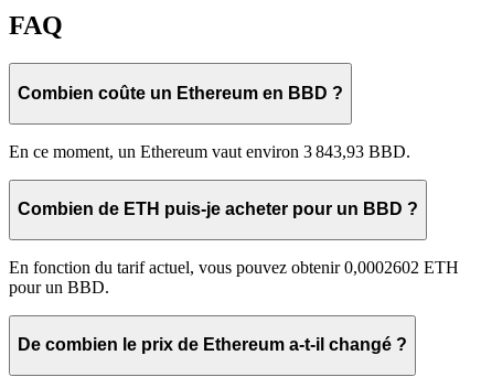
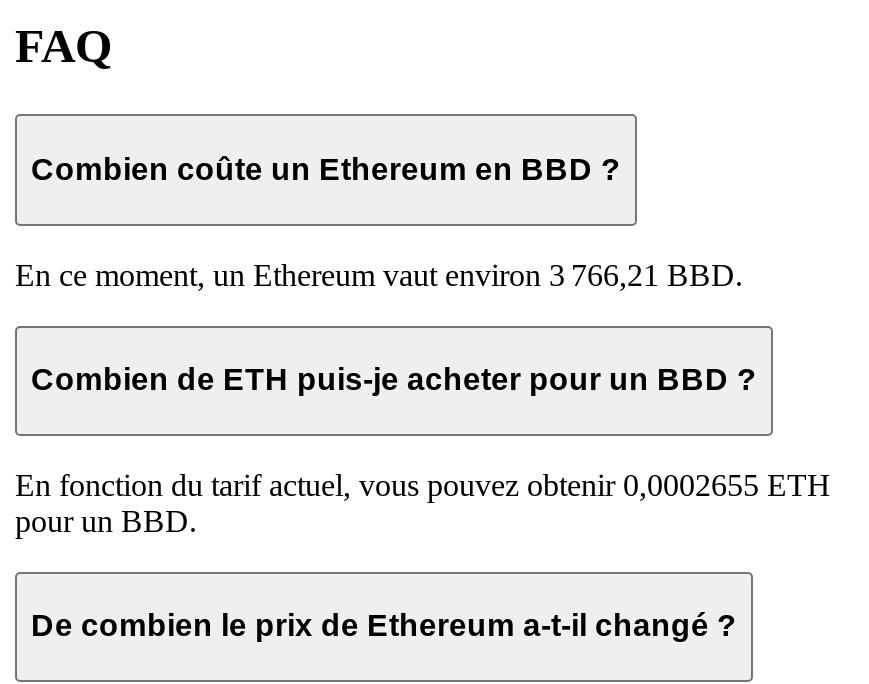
- En ce moment, un Ethereum vaut environ 3 843,93 BBD.
+ En ce moment, un Ethereum vaut environ 3 766,21 BBD.

- En fonction du tarif actuel, vous pouvez obtenir 0,0002602 ETH
+ En fonction du tarif actuel, vous pouvez obtenir 0,0002655 ETH
